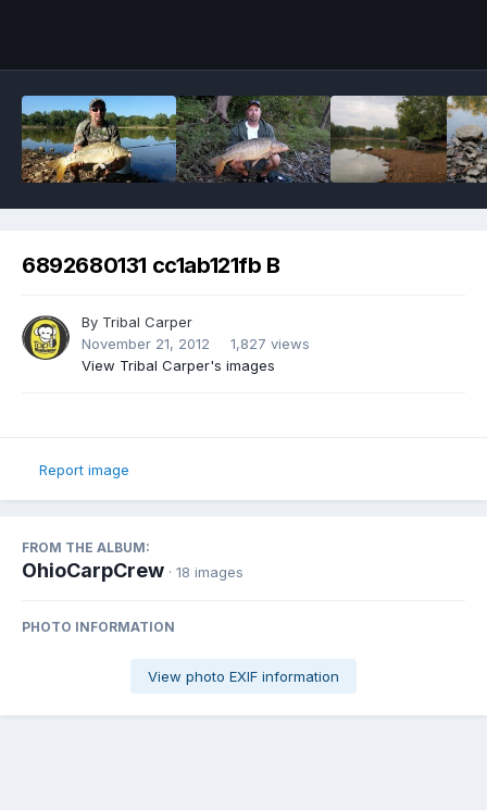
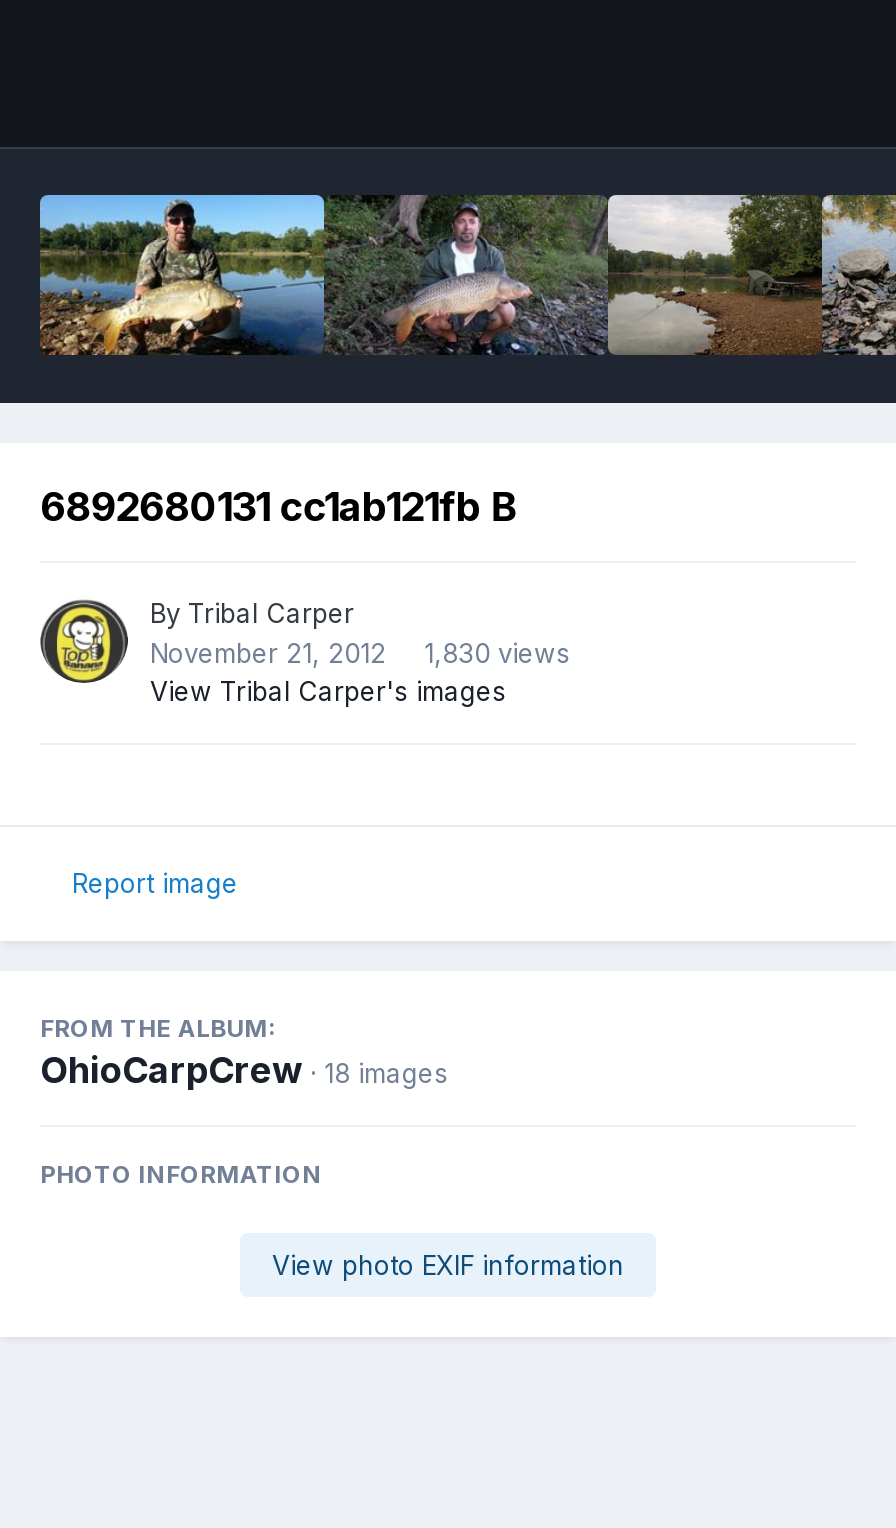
- November 21, 2012 1,827 views
+ November 21, 2012 1,830 views
